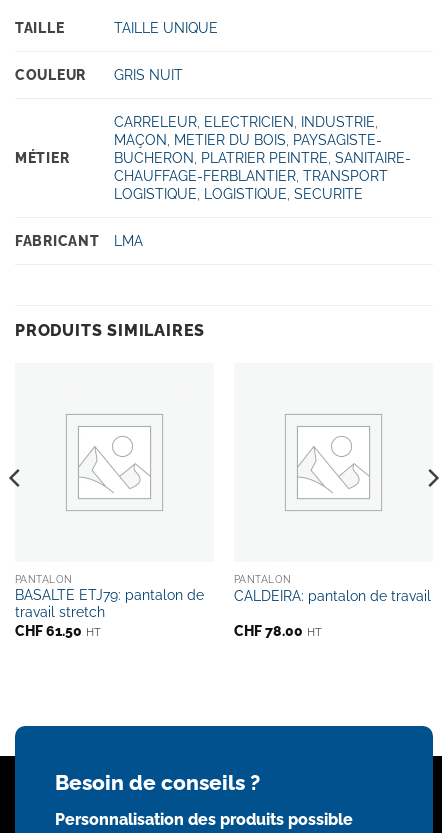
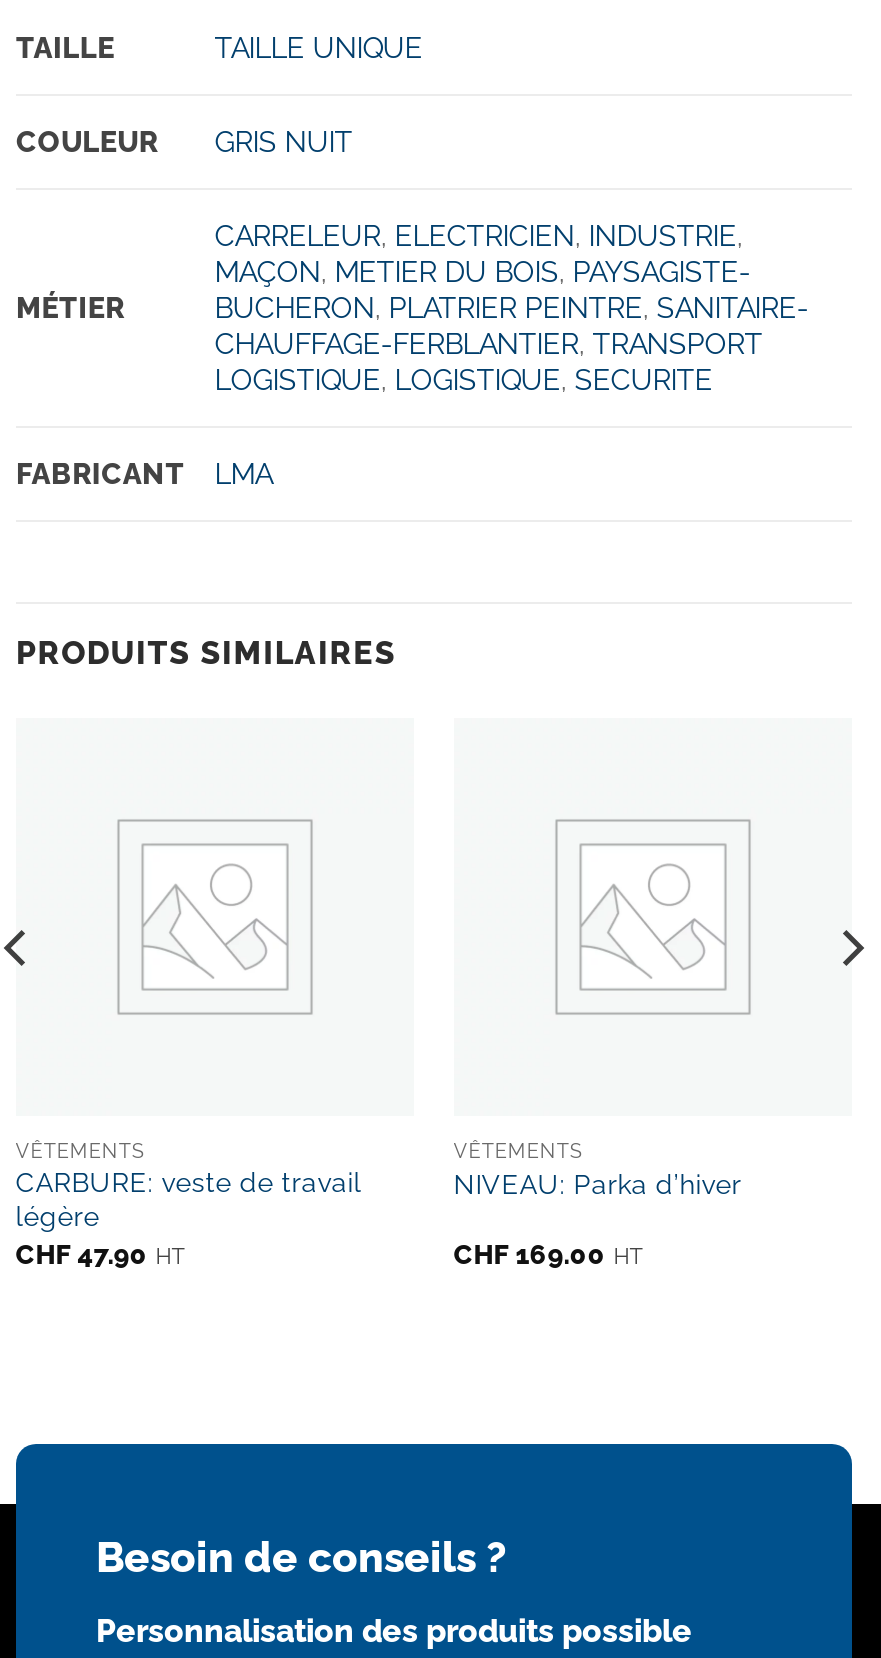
- PANTALON
- BASALTE ETJ79: pantalon de
- travail stretch
- CHF 61.50 HT
+ VÊTEMENTS
+ CARBURE: veste de travail
+ légère
+ CHF 47.90 HT

- PANTALON
- CALDEIRA: pantalon de travail
+ VÊTEMENTS
+ NIVEAU: Parka d’hiver

- CHF 78.00 HT
+ CHF 169.00 HT
